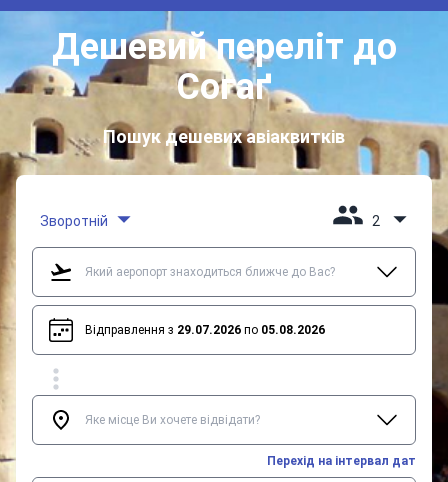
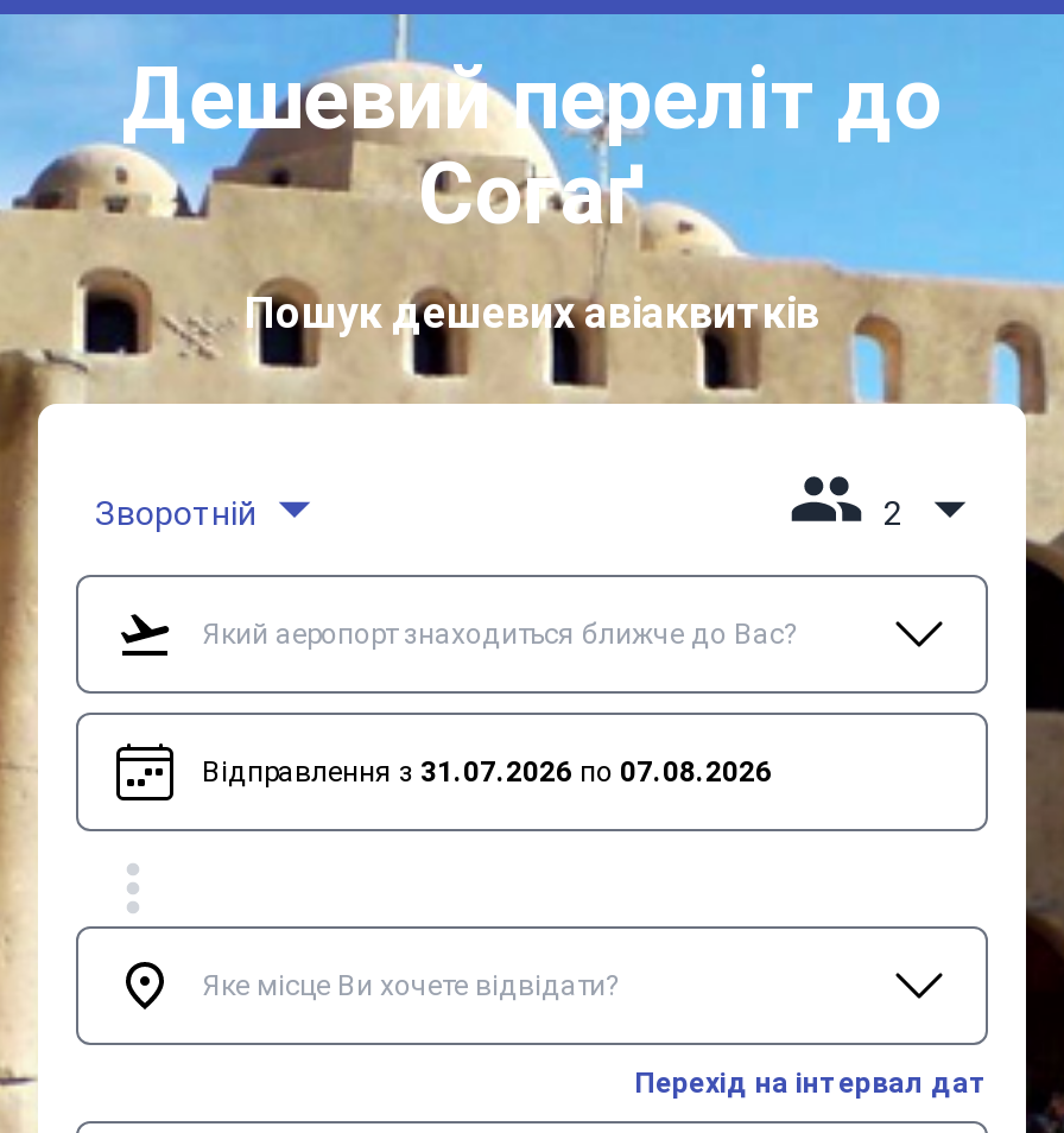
- Відправлення з 29.07.2026 по 05.08.2026
+ Відправлення з 31.07.2026 по 07.08.2026
